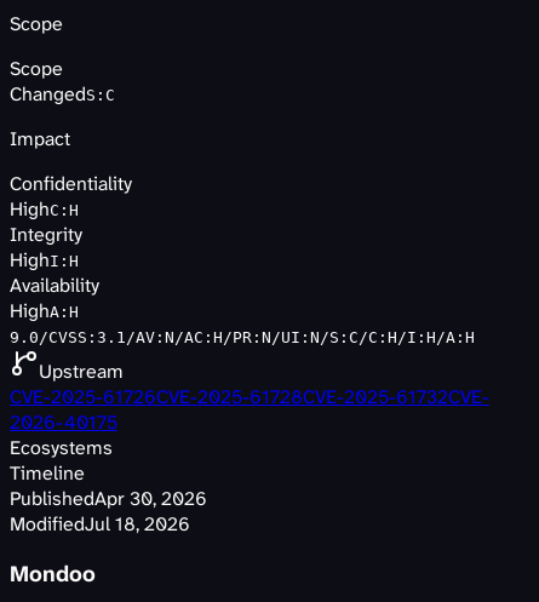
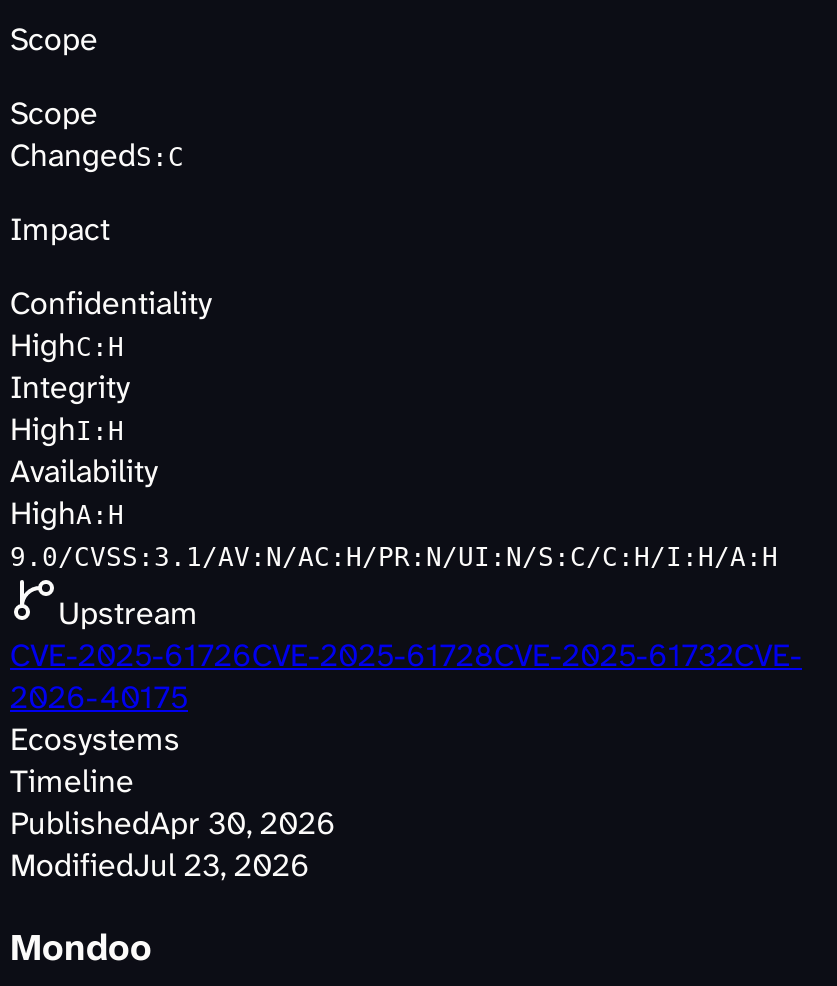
- ModifiedJul 18, 2026
+ ModifiedJul 23, 2026
